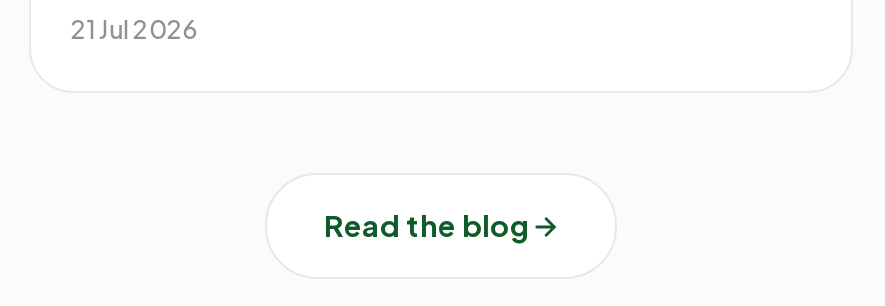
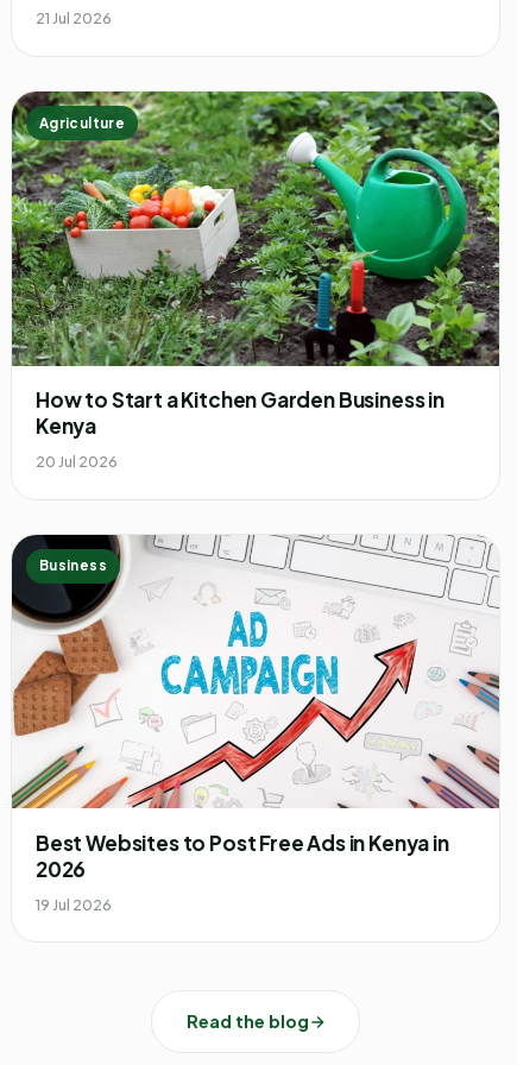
+ [image]
+ Agriculture

+ [image]
+ Business

+ How to Start a Kitchen Garden Business in
+ Kenya
+ 20 Jul 2026

+ Best Websites to Post Free Ads in Kenya in
+ 2026
+ 19 Jul 2026
